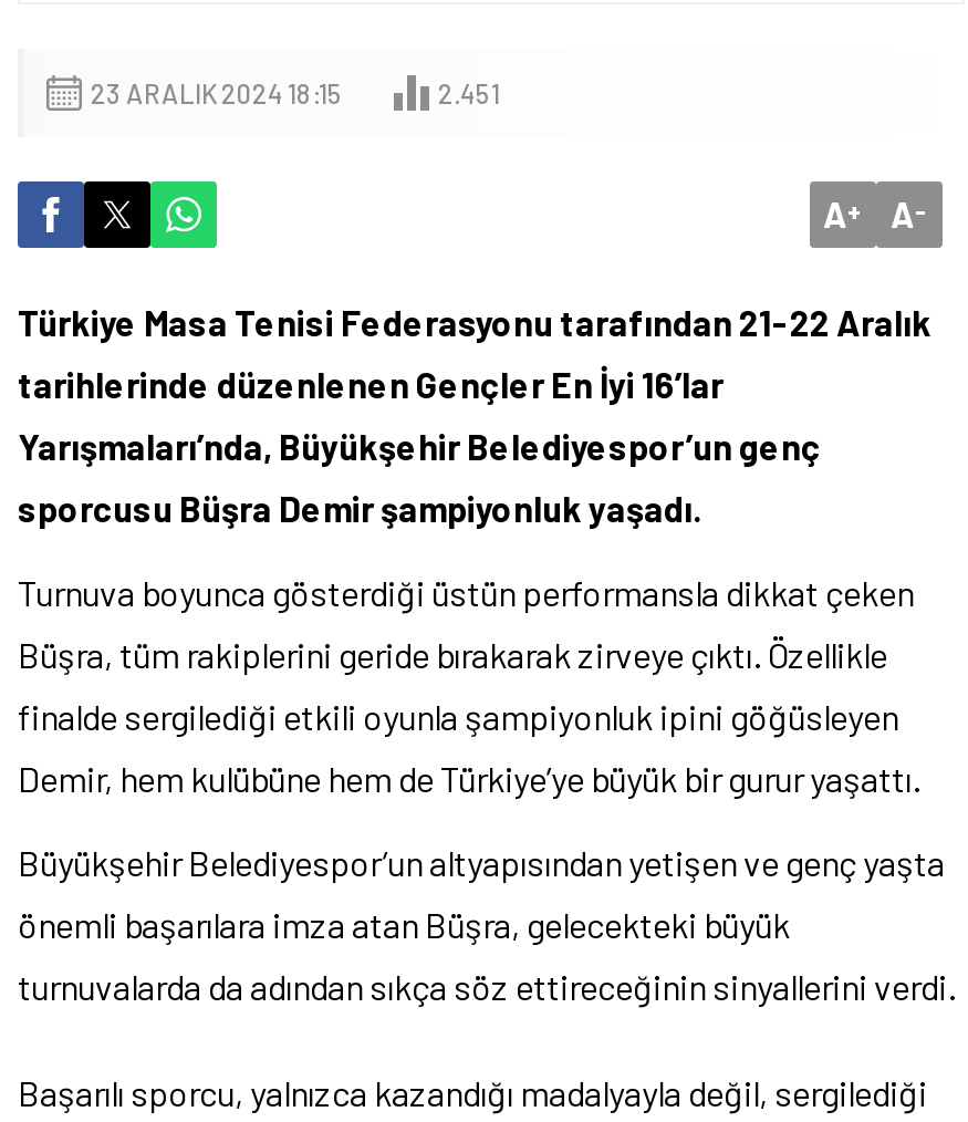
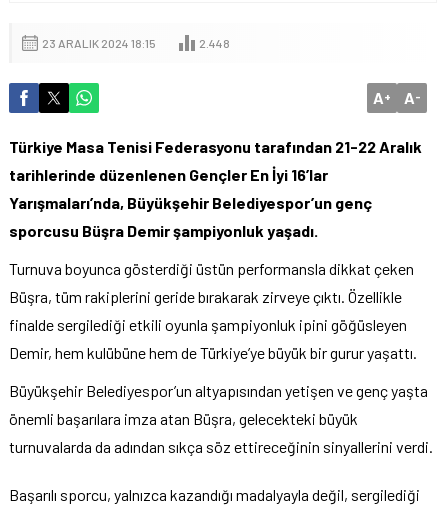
- 2.451
+ 2.448
